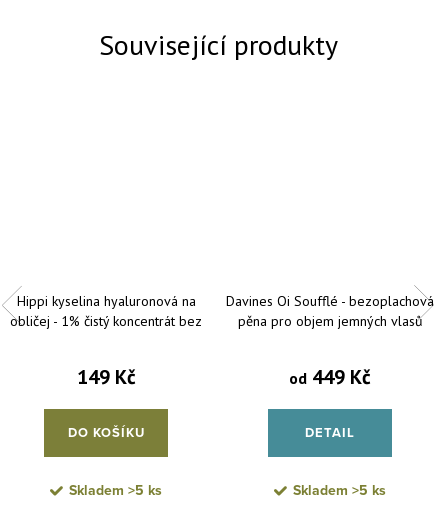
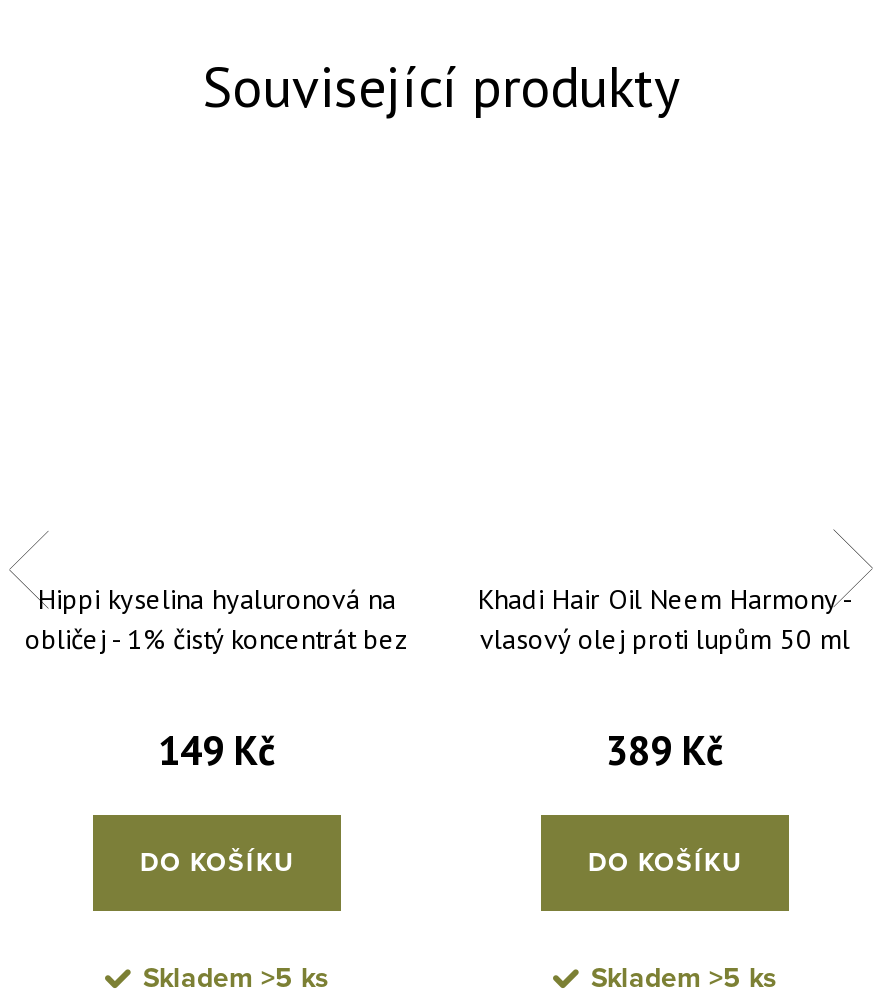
- Davines Oi Soufflé - bezoplachová
- pěna pro objem jemných vlasů
+ Khadi Hair Oil Neem Harmony -
+ vlasový olej proti lupům 50 ml

- od 449 Kč
+ 389 Kč

- DETAIL
+ DO KOŠÍKU
